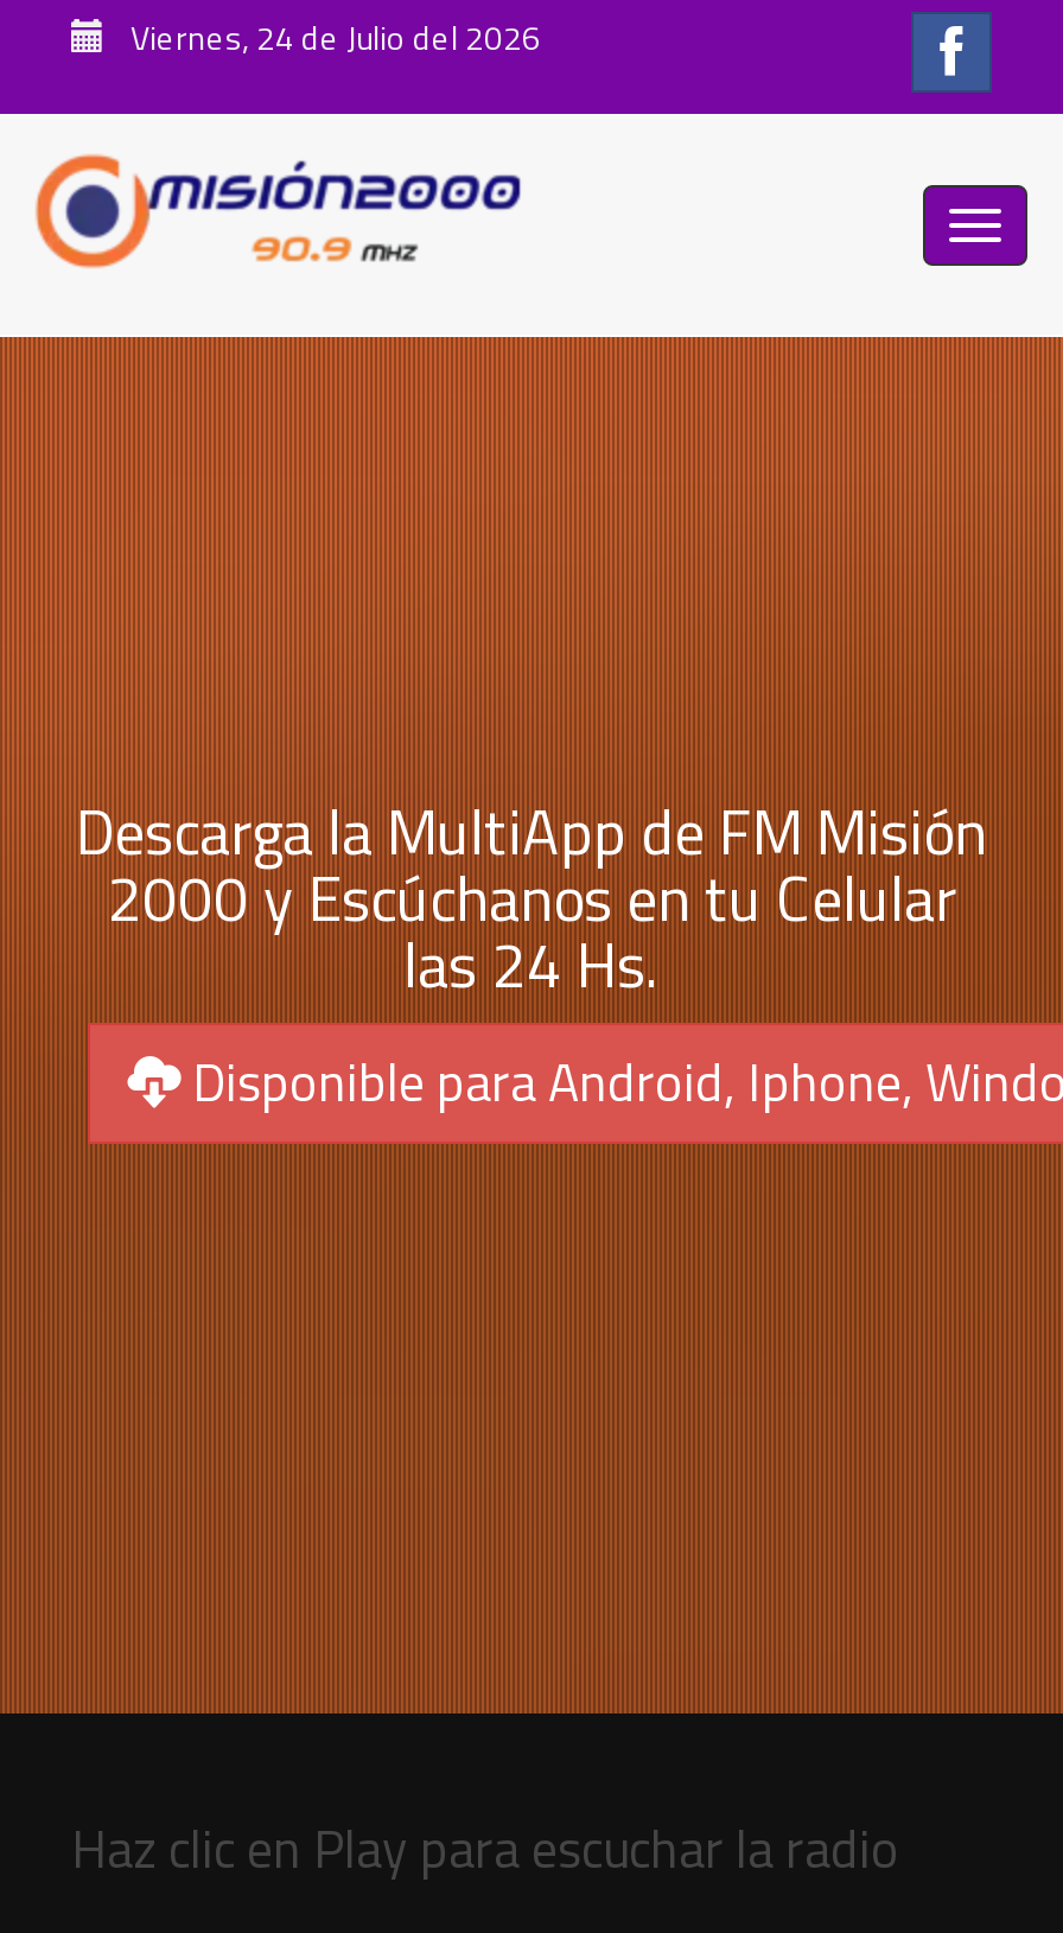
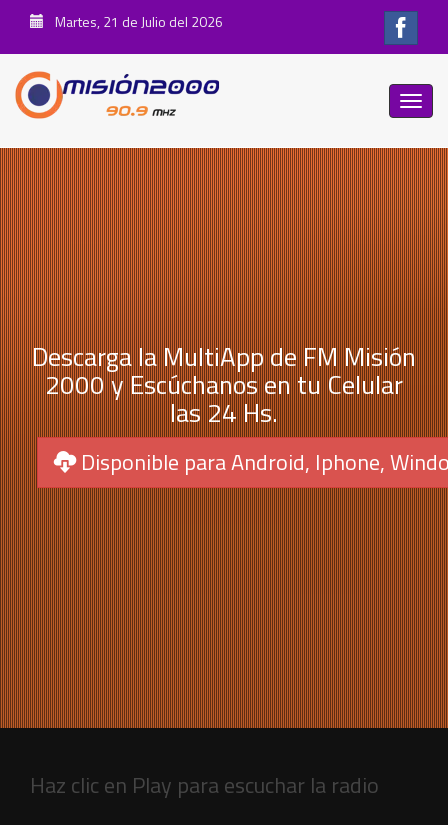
- Viernes, 24 de Julio del 2026
+ Martes, 21 de Julio del 2026
